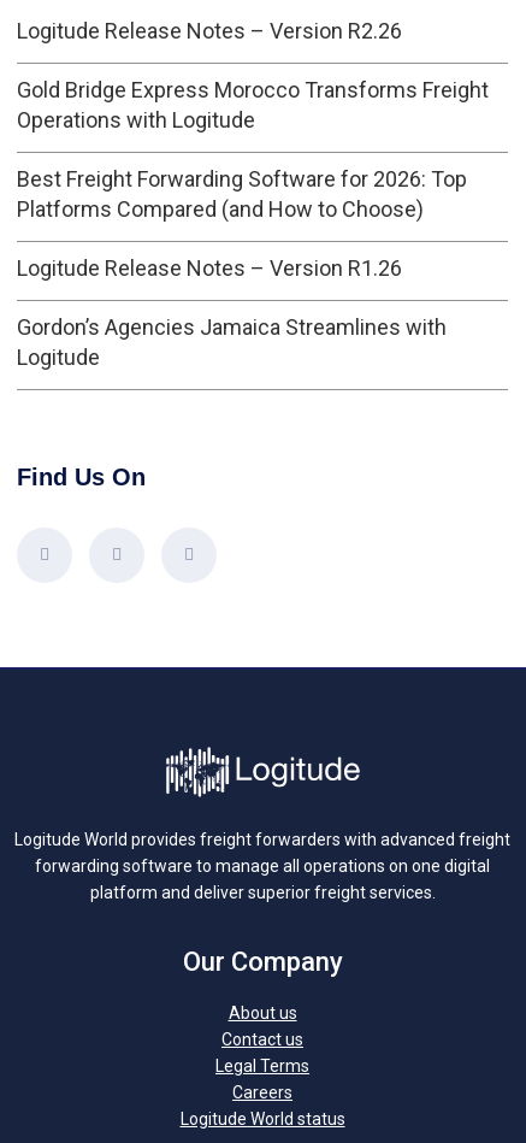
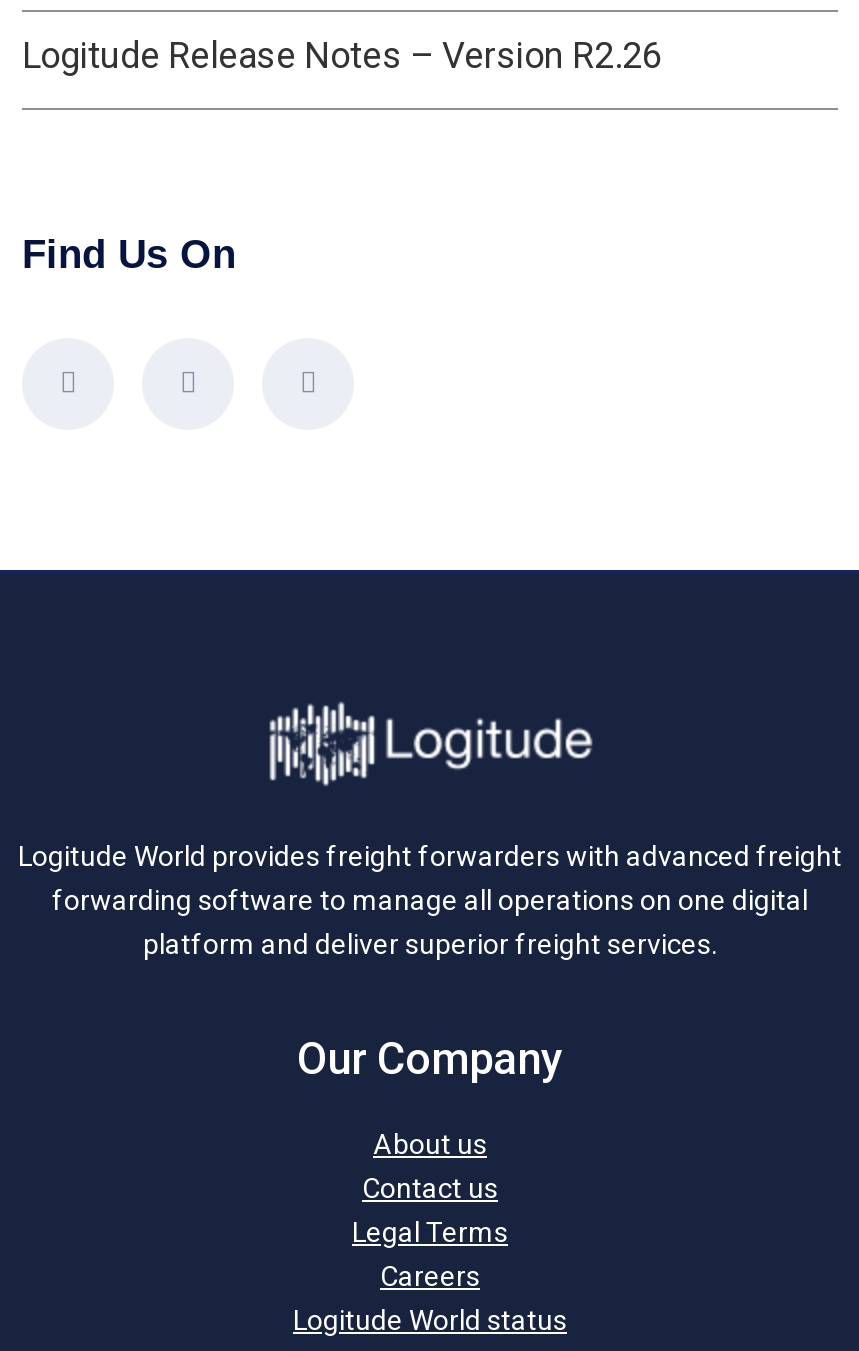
- Gold Bridge Express Morocco Transforms Freight
- Operations with Logitude
- Best Freight Forwarding Software for 2026: Top
- Platforms Compared (and How to Choose)
- Logitude Release Notes – Version R1.26
- Gordon’s Agencies Jamaica Streamlines with
- Logitude
